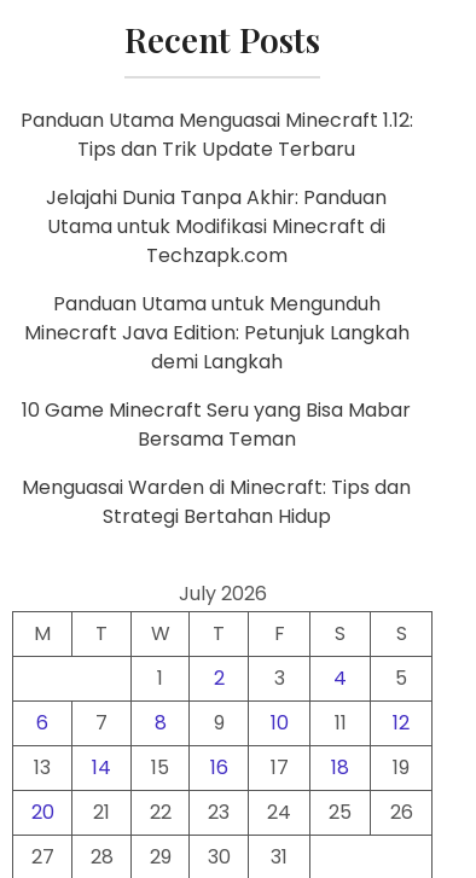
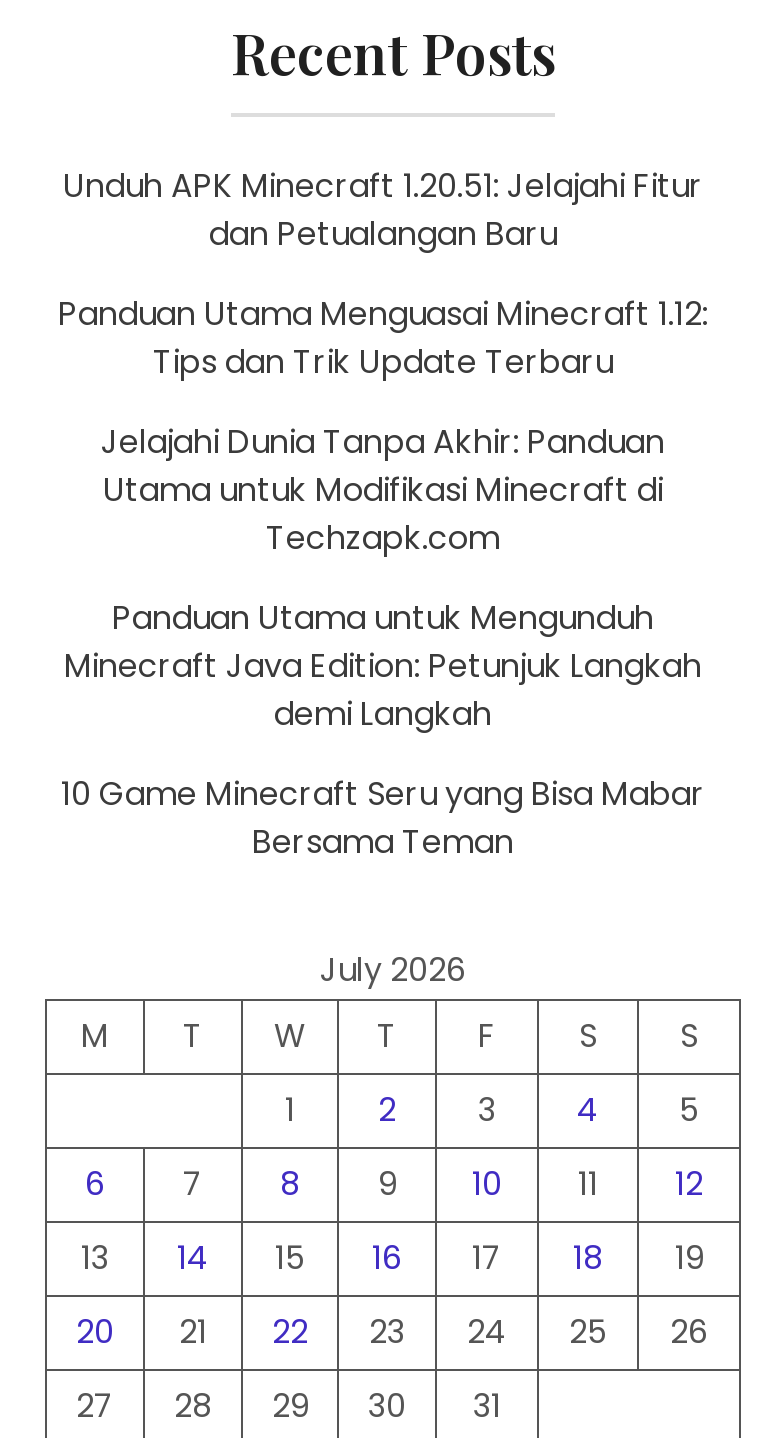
+ Unduh APK Minecraft 1.20.51: Jelajahi Fitur
+ dan Petualangan Baru

moved down: Panduan Utama Menguasai Minecraft 1.12: | Tips dan Trik Update Terbaru | Jelajahi Dunia Tanpa Akhir: Panduan | ... | 10 Game Minecraft Seru yang Bisa Mabar | Bersama Teman

- Menguasai Warden di Minecraft: Tips dan
- Strategi Bertahan Hidup
